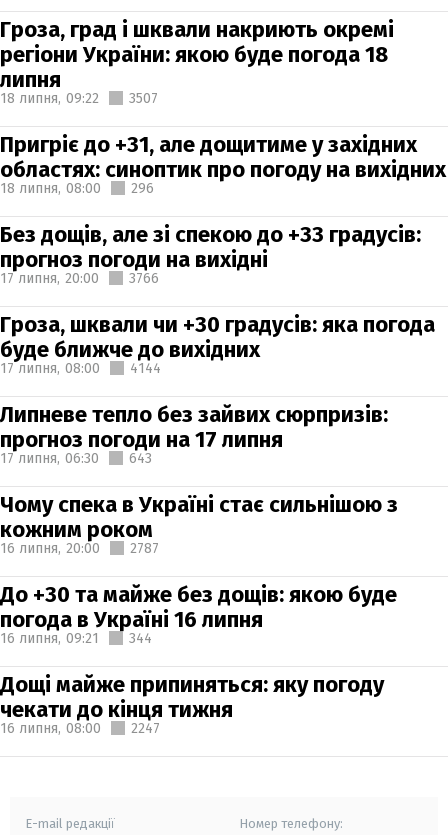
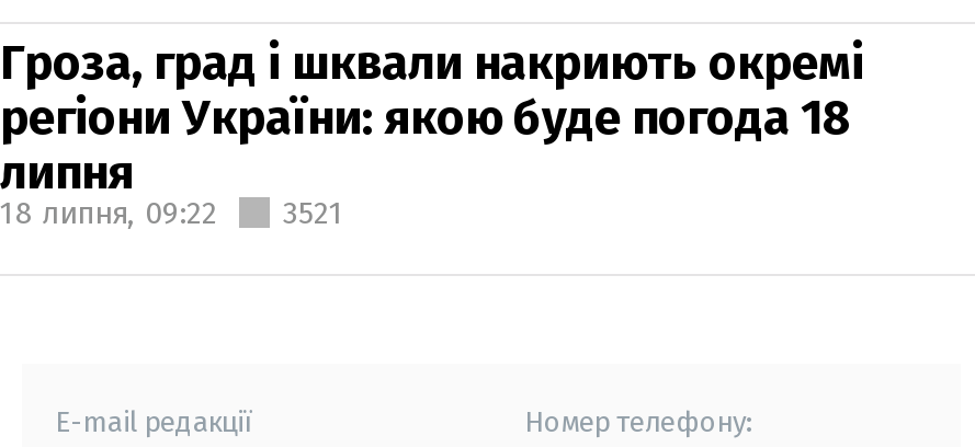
- 3507
- Пригріє до +31, але дощитиме у західних
- областях: синоптик про погоду на вихідних
- 18 липня, 08:00
- 296
- Без дощів, але зі спекою до +33 градусів:
- прогноз погоди на вихідні
- 17 липня, 20:00
- 3766
- Гроза, шквали чи +30 градусів: яка погода
- буде ближче до вихідних
- 17 липня, 08:00
- 4144
- Липневе тепло без зайвих сюрпризів:
- прогноз погоди на 17 липня
- 17 липня, 06:30
- 643
- Чому спека в Україні стає сильнішою з
- кожним роком
- 16 липня, 20:00
- 2787
- До +30 та майже без дощів: якою буде
- погода в Україні 16 липня
- 16 липня, 09:21
- 344
- Дощі майже припиняться: яку погоду
- чекати до кінця тижня
- 16 липня, 08:00
- 2247
+ 3521
